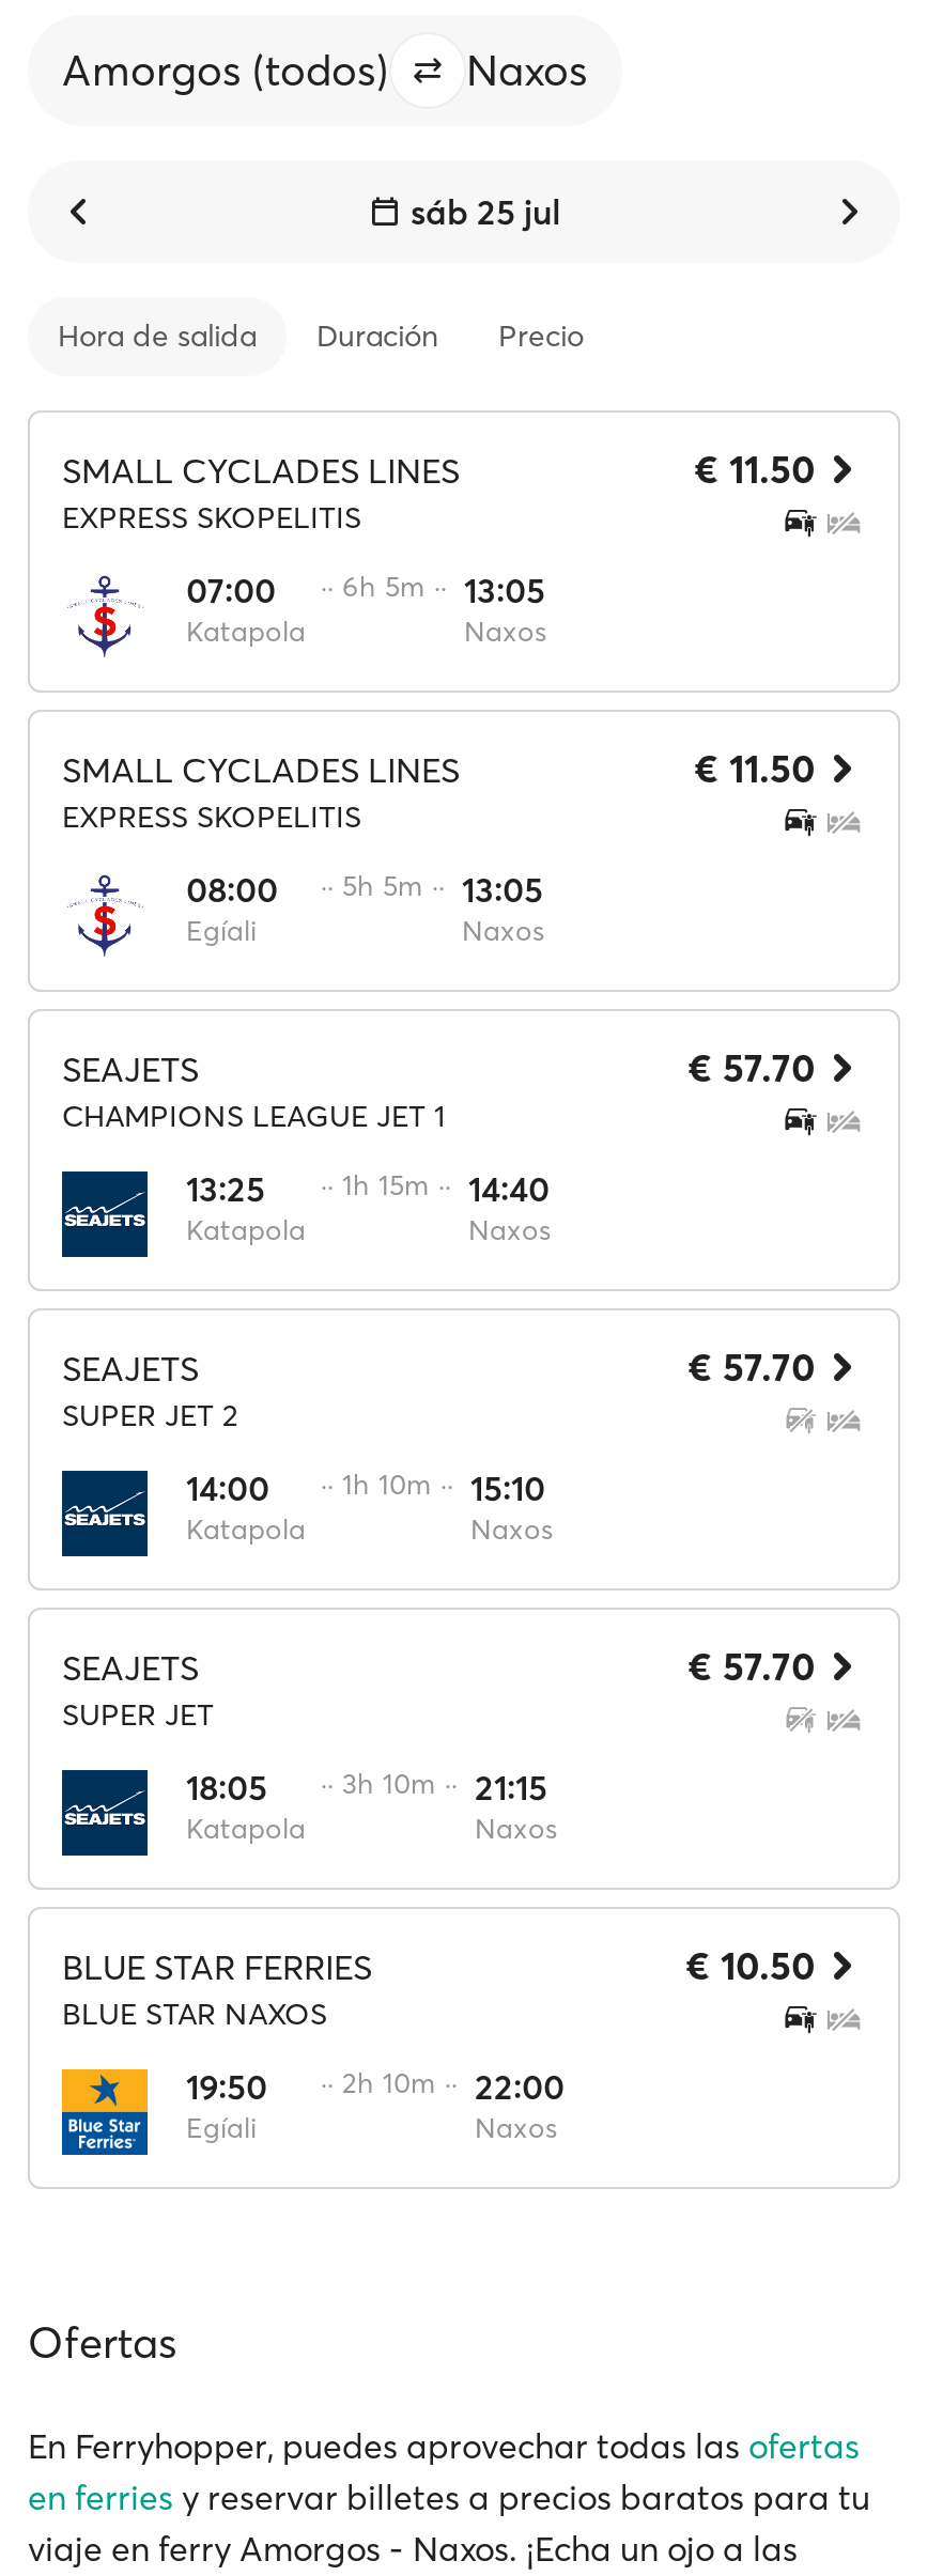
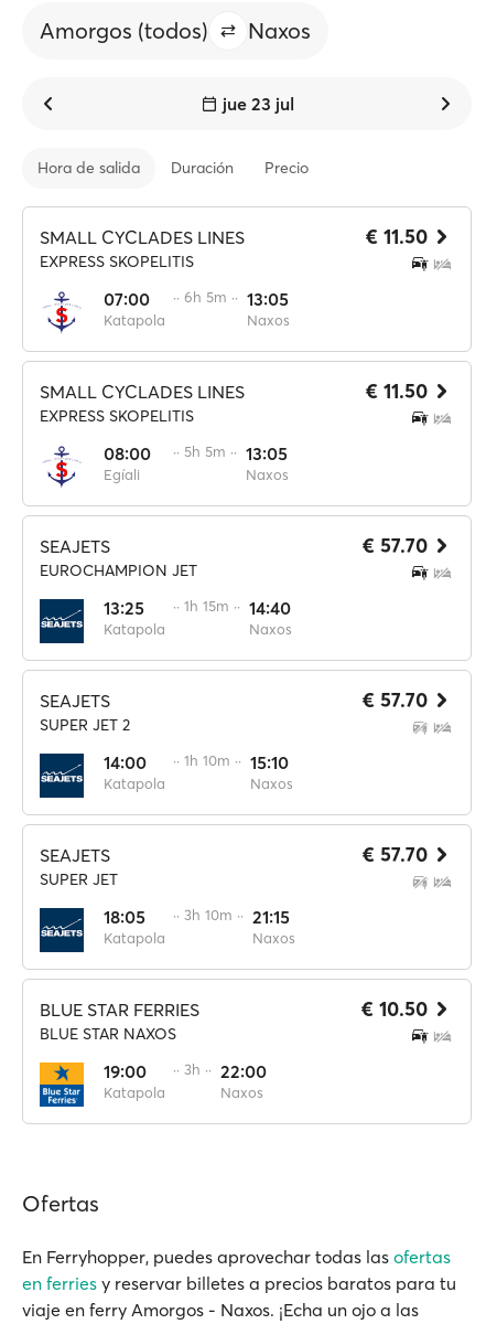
- sáb 25 jul
+ jue 23 jul

- CHAMPIONS LEAGUE JET 1
+ EUROCHAMPION JET

- 19:50
- Egíali
+ 19:00
+ Katapola

- ·· 2h 10m ·· 22:00
+ ·· 3h ·· 22:00
